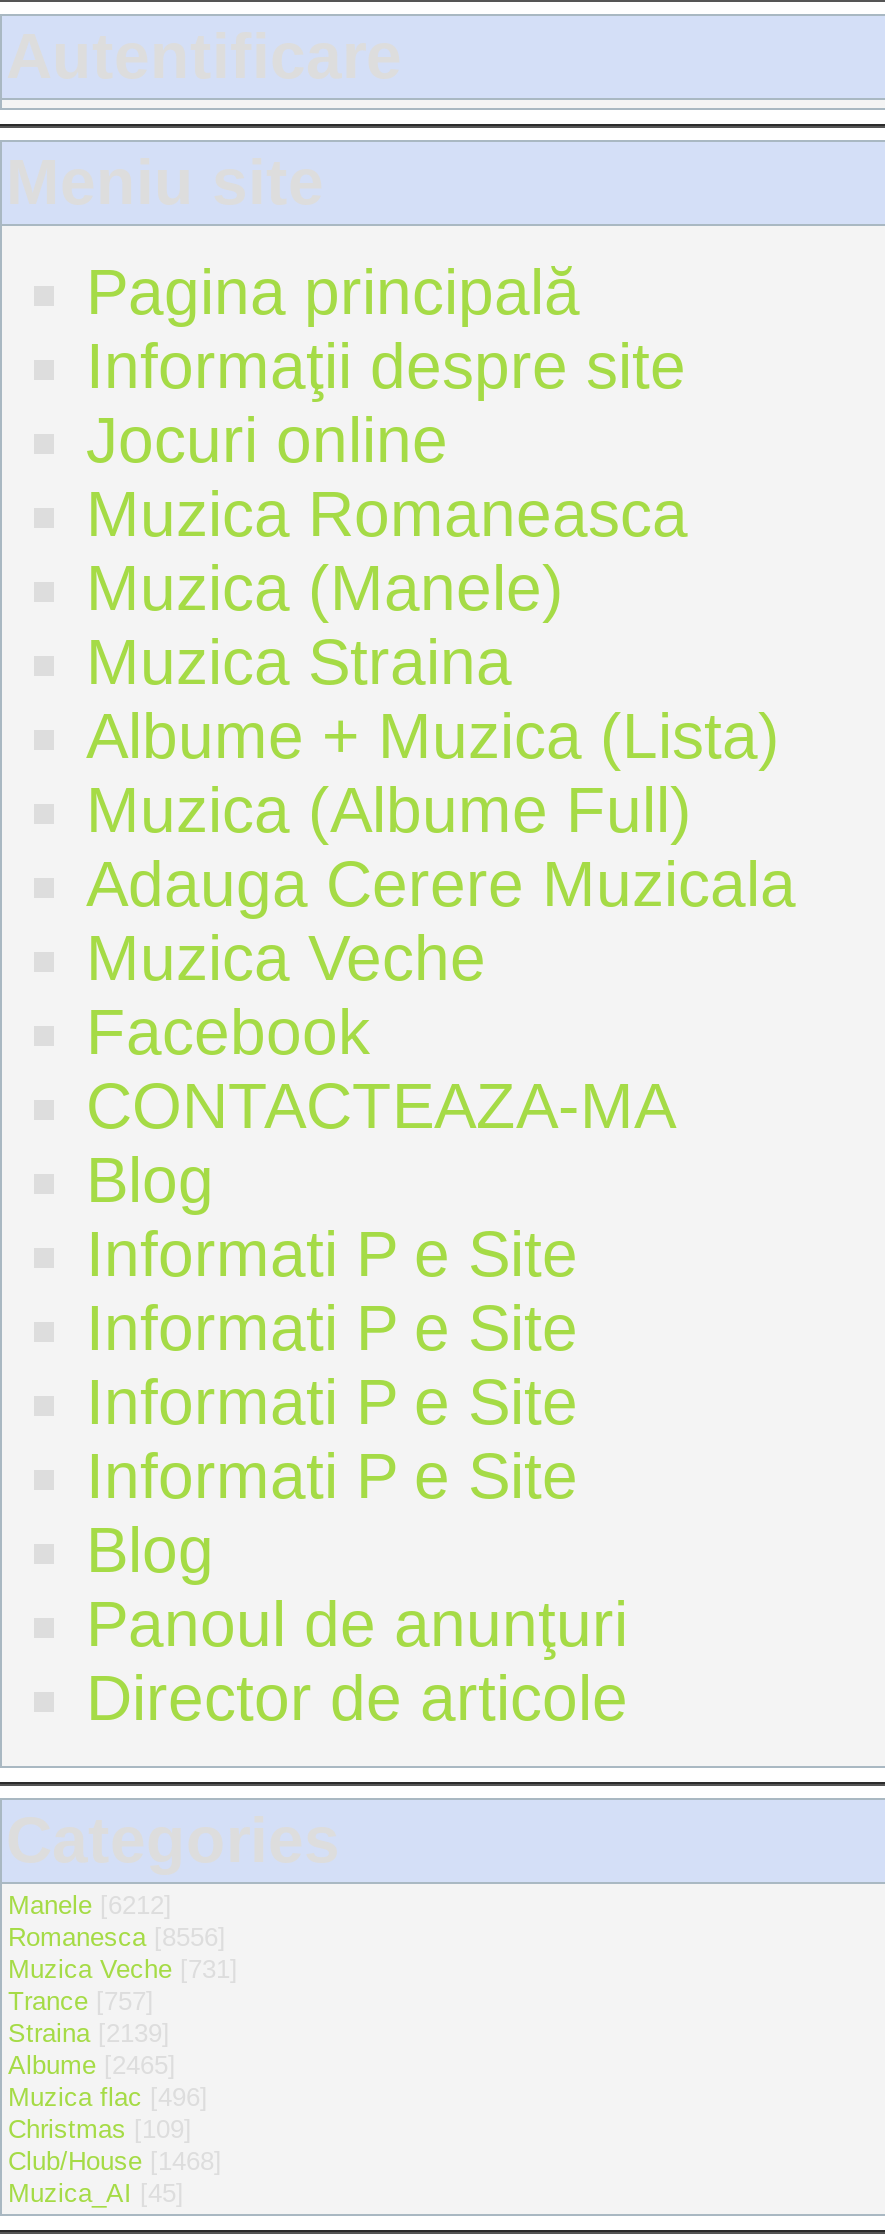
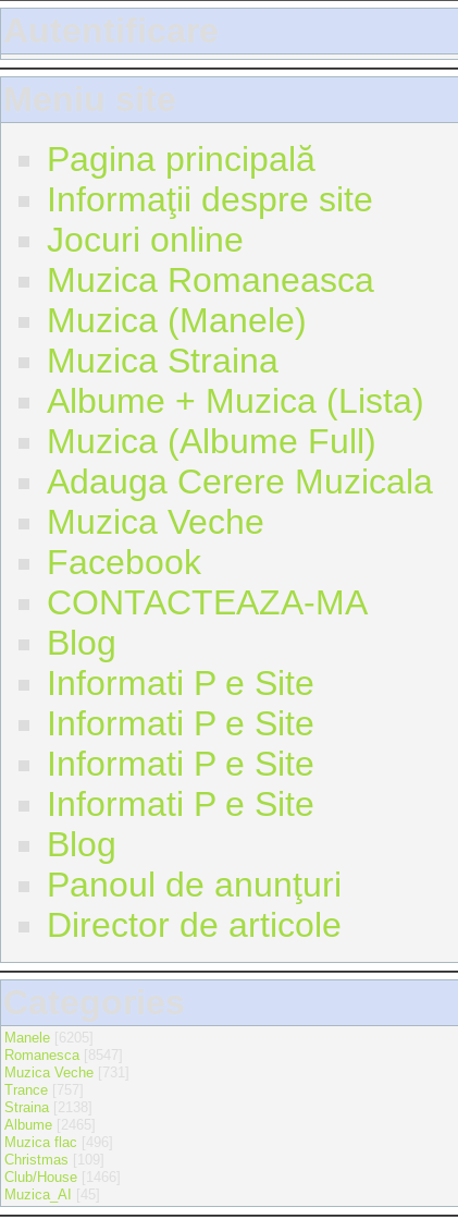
- Manele [6212]
+ Manele [6205]

- Romanesca [8556]
+ Romanesca [8547]

- Straina [2139]
+ Straina [2138]

- Club/House [1468]
+ Club/House [1466]
